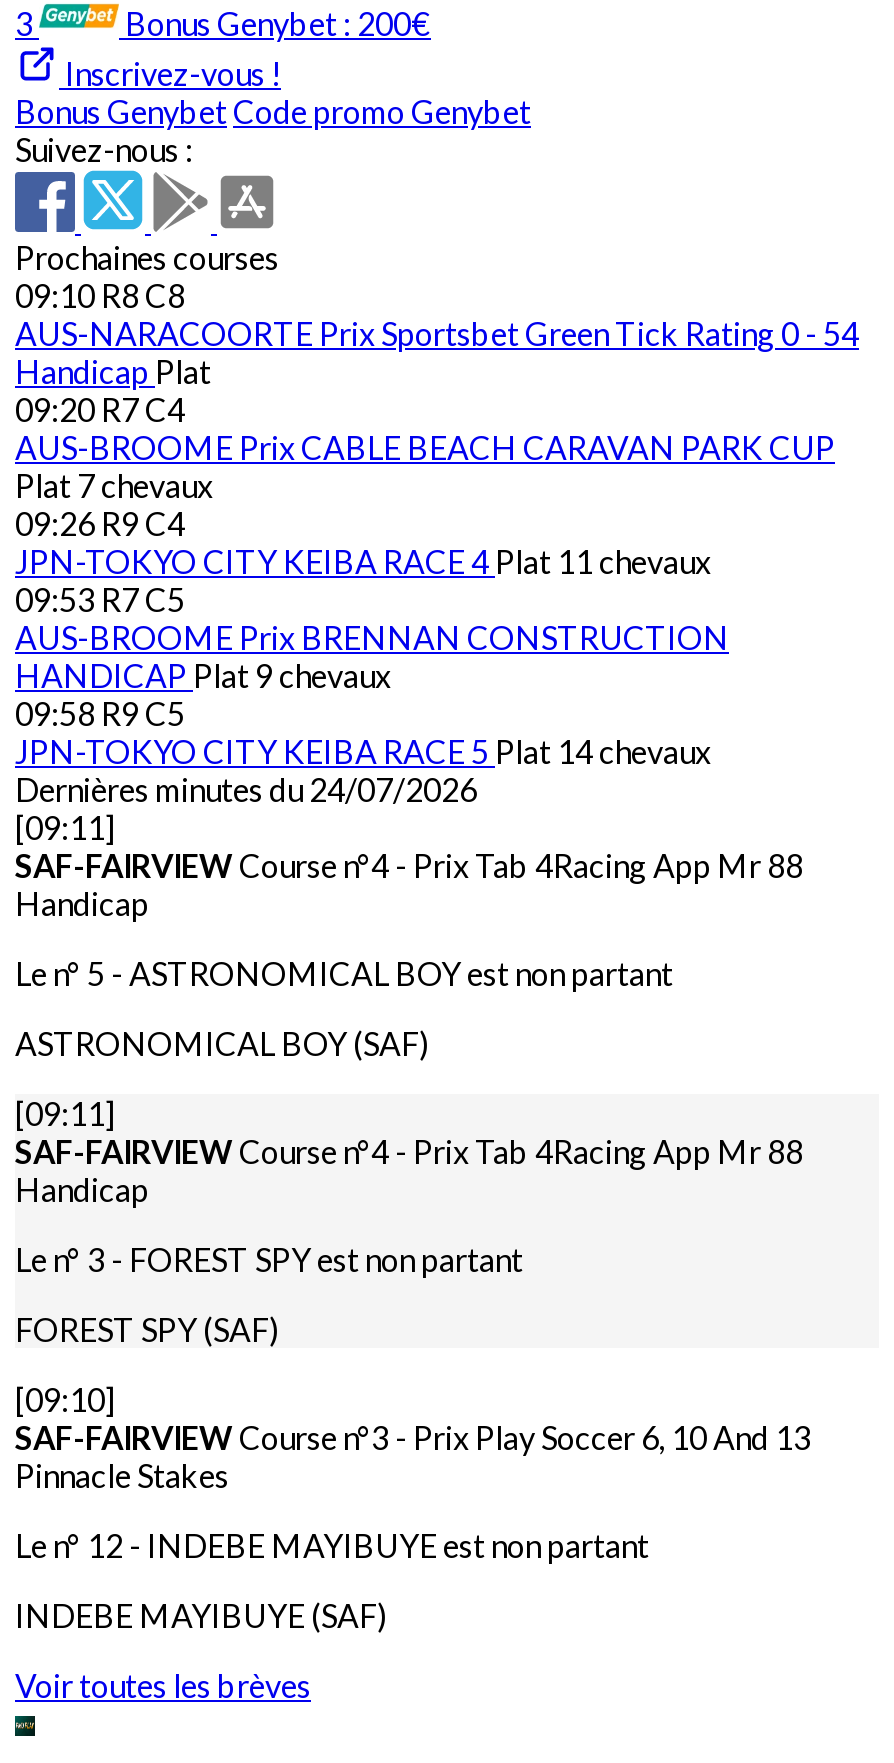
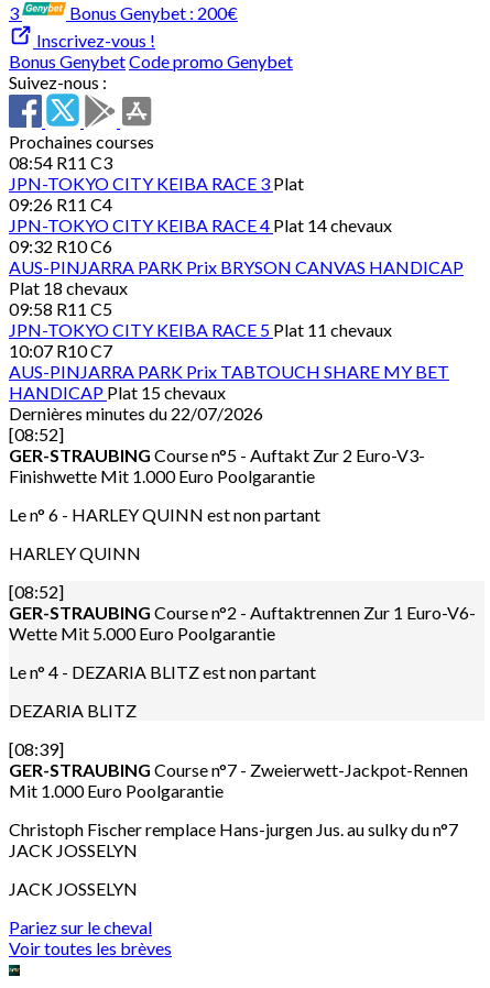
- 09:10 R8 C8
- AUS-NARACOORTE Prix Sportsbet Green Tick Rating 0 - 54
- Handicap Plat
- 09:20 R7 C4
- AUS-BROOME Prix CABLE BEACH CARAVAN PARK CUP
- Plat 7 chevaux
- 09:26 R9 C4
- JPN-TOKYO CITY KEIBA RACE 4 Plat 11 chevaux
- 09:53 R7 C5
- AUS-BROOME Prix BRENNAN CONSTRUCTION
- HANDICAP Plat 9 chevaux
- 09:58 R9 C5
- JPN-TOKYO CITY KEIBA RACE 5 Plat 14 chevaux
- Dernières minutes du 24/07/2026
- [09:11]
- SAF-FAIRVIEW Course n°4 - Prix Tab 4Racing App Mr 88
- Handicap
- Le n° 5 - ASTRONOMICAL BOY est non partant
- ASTRONOMICAL BOY (SAF)
- [09:11]
- SAF-FAIRVIEW Course n°4 - Prix Tab 4Racing App Mr 88
- Handicap
- Le n° 3 - FOREST SPY est non partant
- FOREST SPY (SAF)
- [09:10]
- SAF-FAIRVIEW Course n°3 - Prix Play Soccer 6, 10 And 13
- Pinnacle Stakes
- Le n° 12 - INDEBE MAYIBUYE est non partant
- INDEBE MAYIBUYE (SAF)
+ 08:54 R11 C3
+ JPN-TOKYO CITY KEIBA RACE 3 Plat
+ 09:26 R11 C4
+ JPN-TOKYO CITY KEIBA RACE 4 Plat 14 chevaux
+ 09:32 R10 C6
+ AUS-PINJARRA PARK Prix BRYSON CANVAS HANDICAP
+ Plat 18 chevaux
+ 09:58 R11 C5
+ JPN-TOKYO CITY KEIBA RACE 5 Plat 11 chevaux
+ 10:07 R10 C7
+ AUS-PINJARRA PARK Prix TABTOUCH SHARE MY BET
+ HANDICAP Plat 15 chevaux
+ Dernières minutes du 22/07/2026
+ [08:52]
+ GER-STRAUBING Course n°5 - Auftakt Zur 2 Euro-V3-
+ Finishwette Mit 1.000 Euro Poolgarantie
+ Le n° 6 - HARLEY QUINN est non partant
+ HARLEY QUINN
+ [08:52]
+ GER-STRAUBING Course n°2 - Auftaktrennen Zur 1 Euro-V6-
+ Wette Mit 5.000 Euro Poolgarantie
+ Le n° 4 - DEZARIA BLITZ est non partant
+ DEZARIA BLITZ
+ [08:39]
+ GER-STRAUBING Course n°7 - Zweierwett-Jackpot-Rennen
+ Mit 1.000 Euro Poolgarantie
+ Christoph Fischer remplace Hans-jurgen Jus. au sulky du n°7
+ JACK JOSSELYN
+ JACK JOSSELYN
+ Pariez sur le cheval
